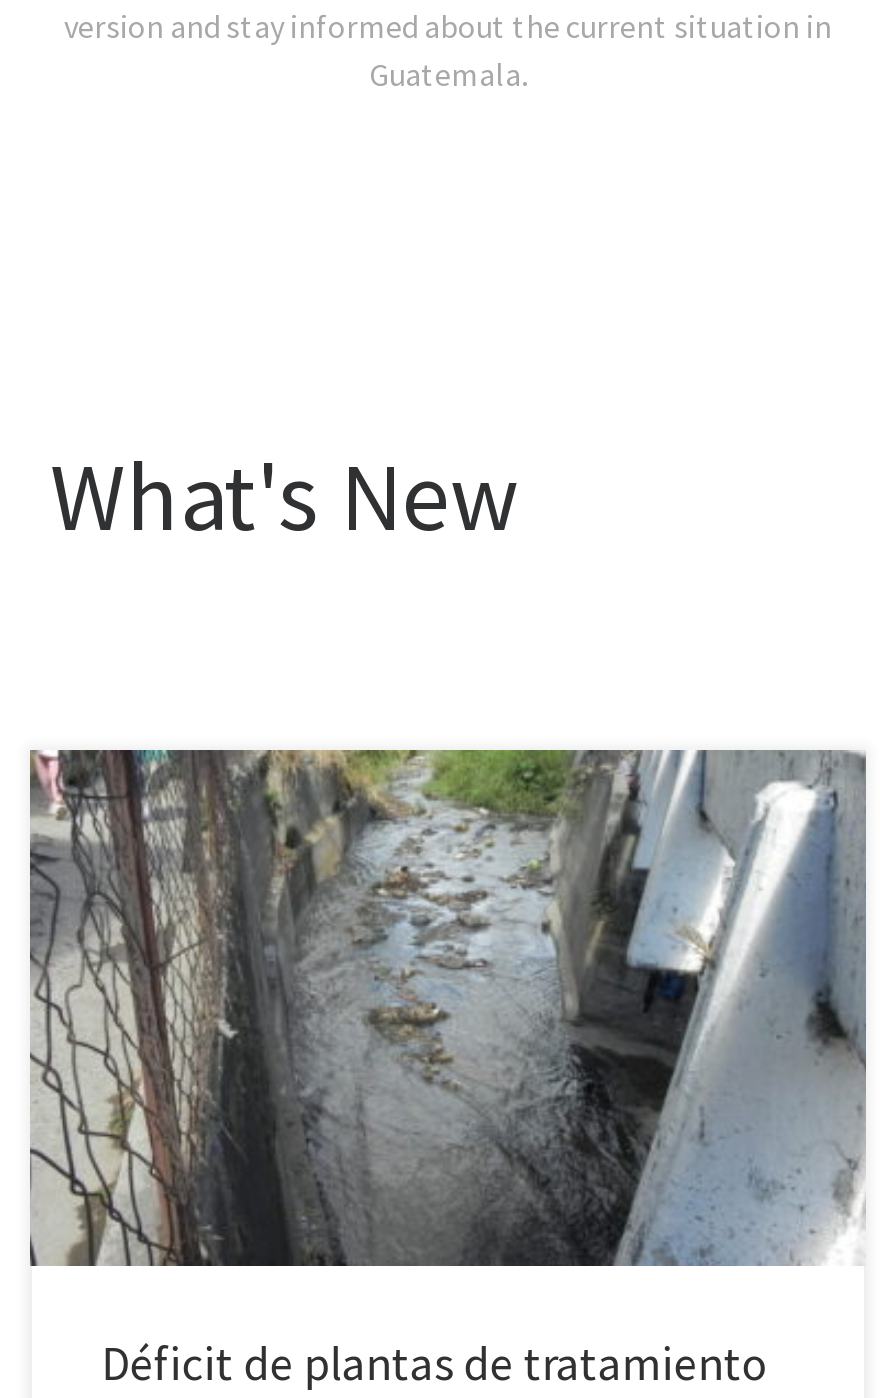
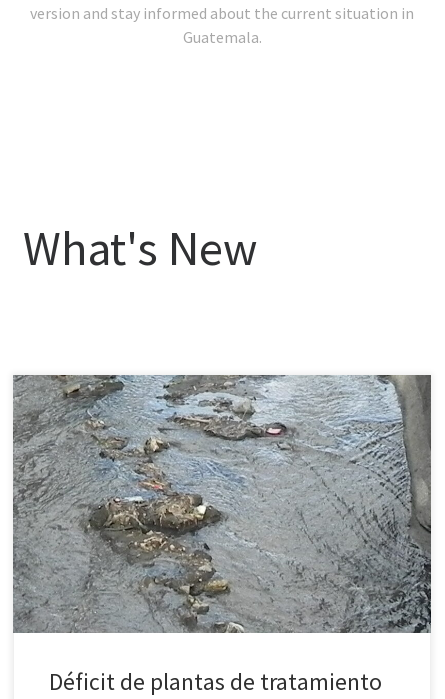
- [image]
+ [image]
